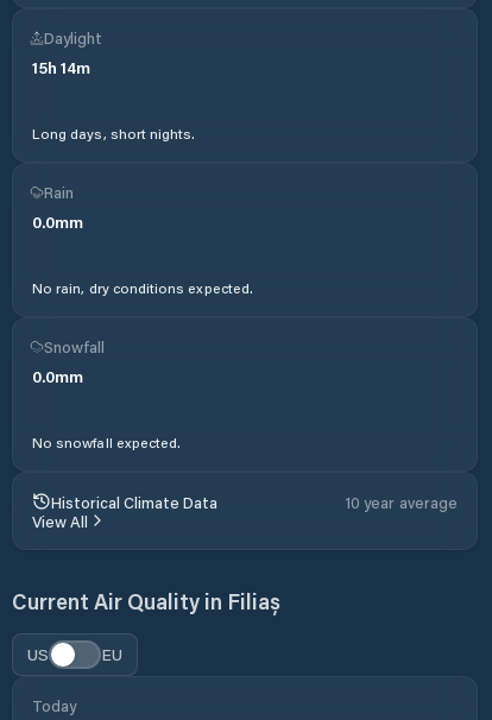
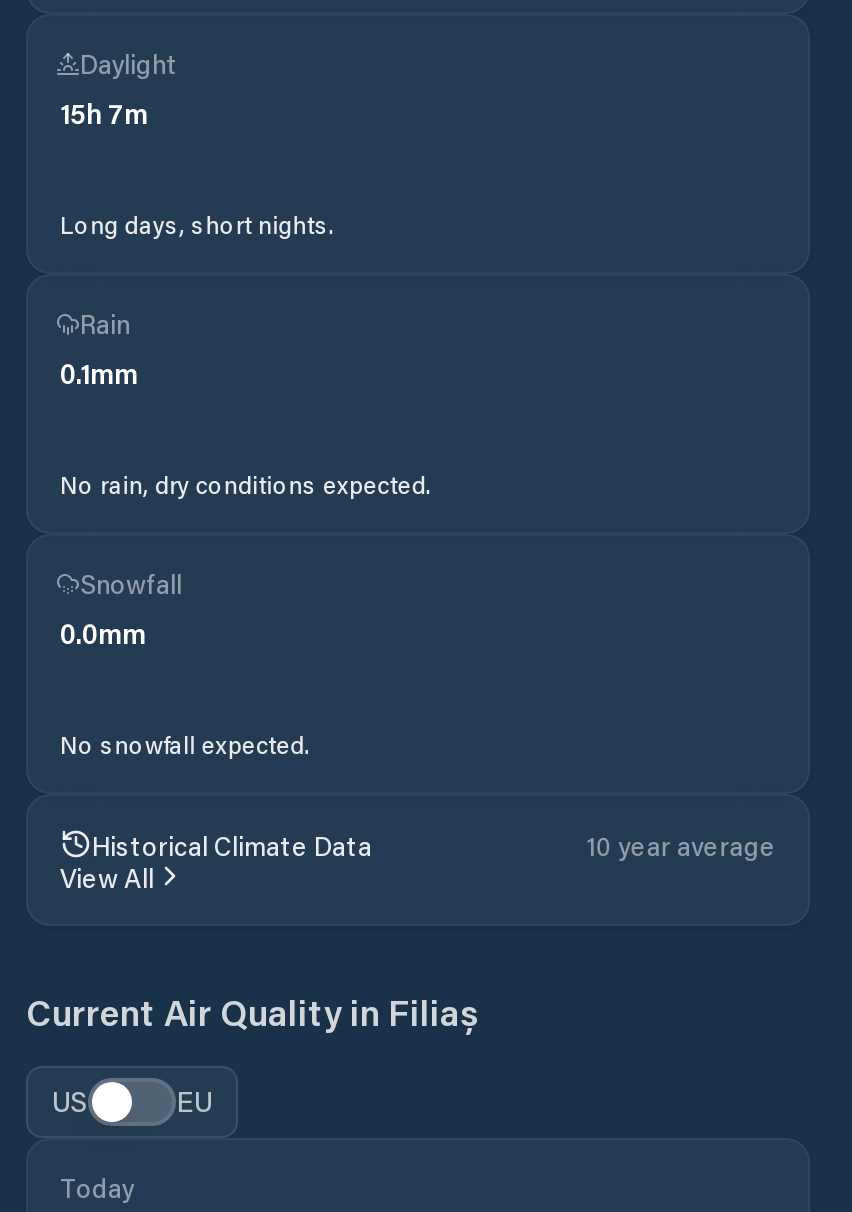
- 15h 14m
+ 15h 7m

- 0.0mm
+ 0.1mm
